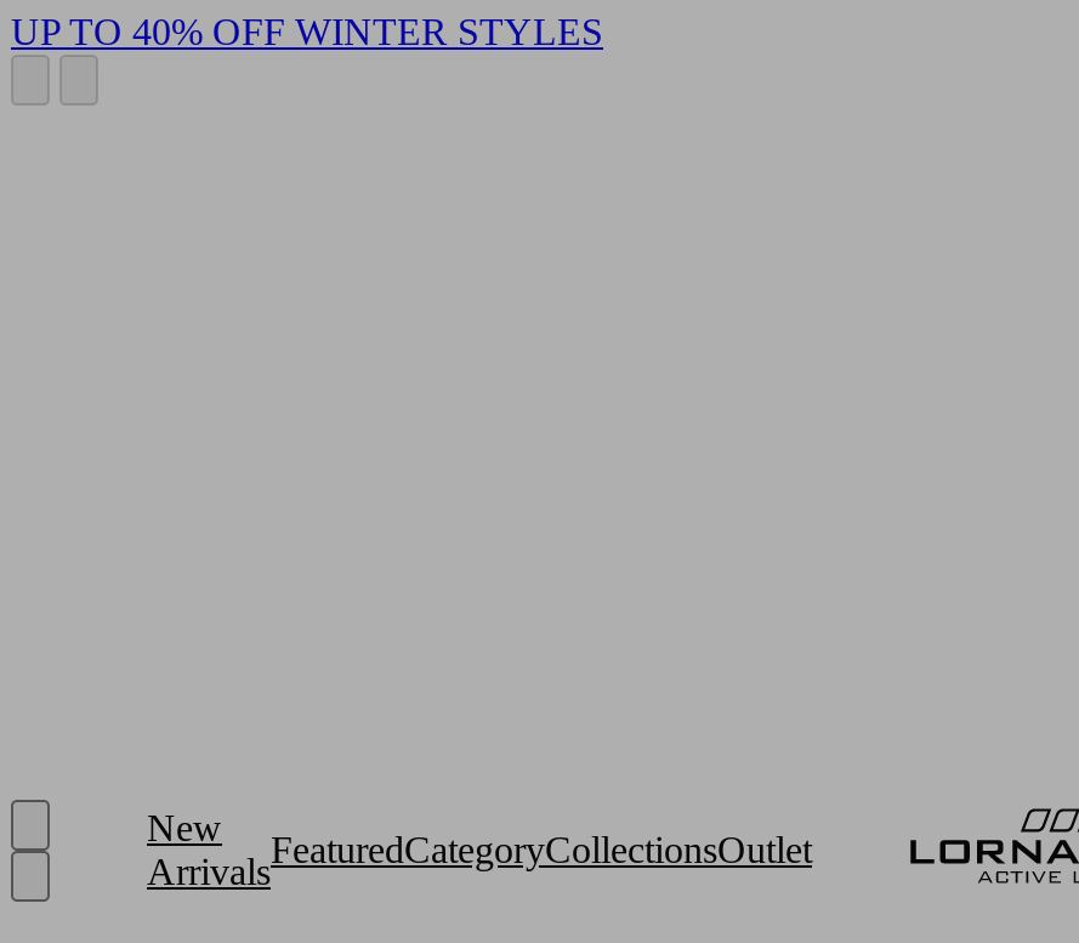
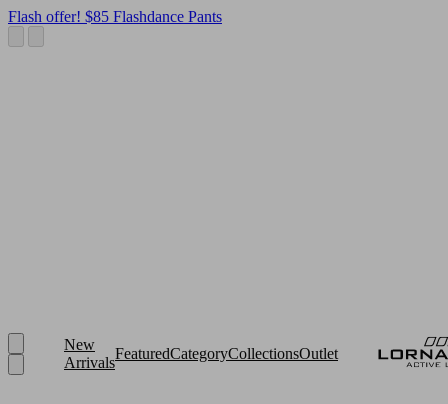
- UP TO 40% OFF WINTER STYLES
+ Flash offer! $85 Flashdance Pants
